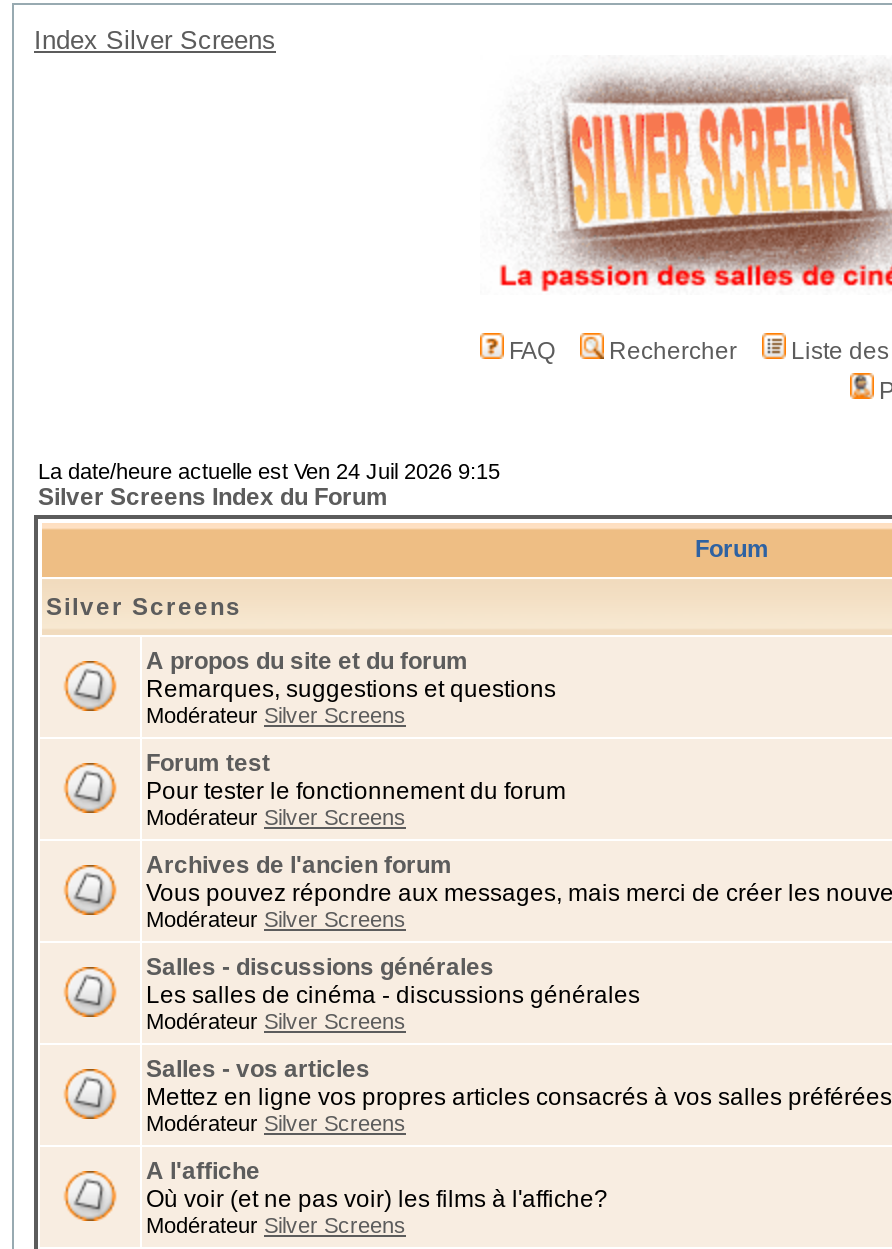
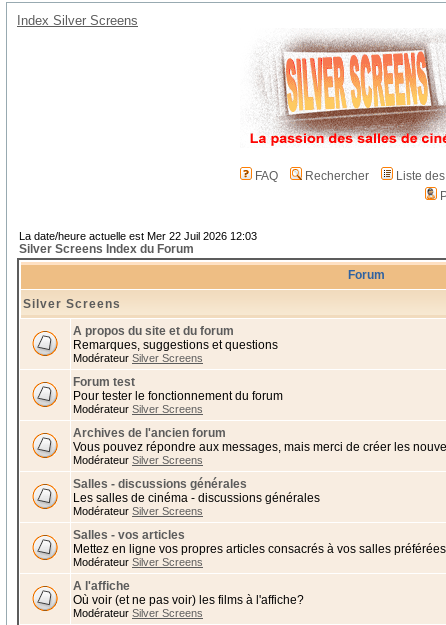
- La date/heure actuelle est Ven 24 Juil 2026 9:15
+ La date/heure actuelle est Mer 22 Juil 2026 12:03
